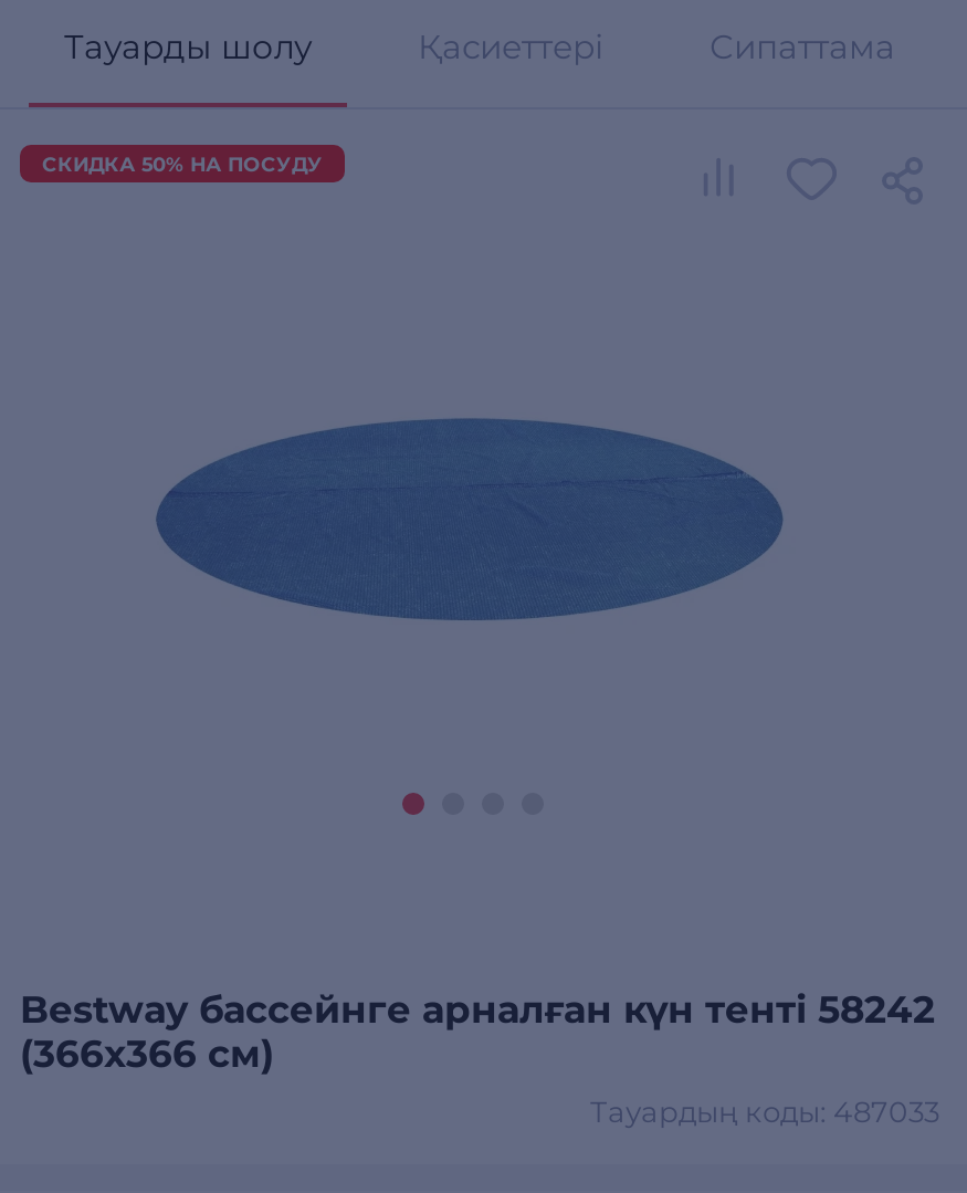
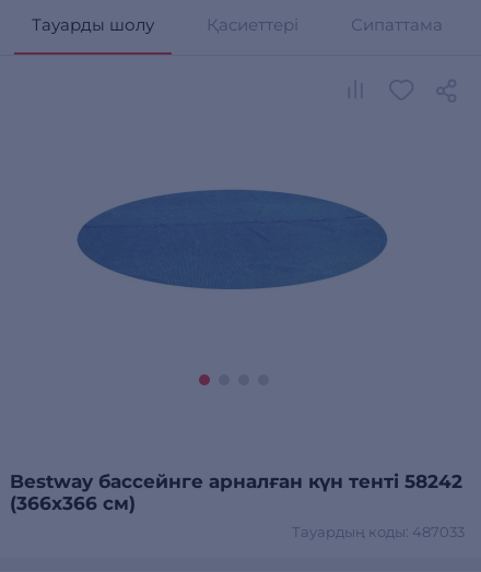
- СКИДКА 50% НА ПОСУДУ
